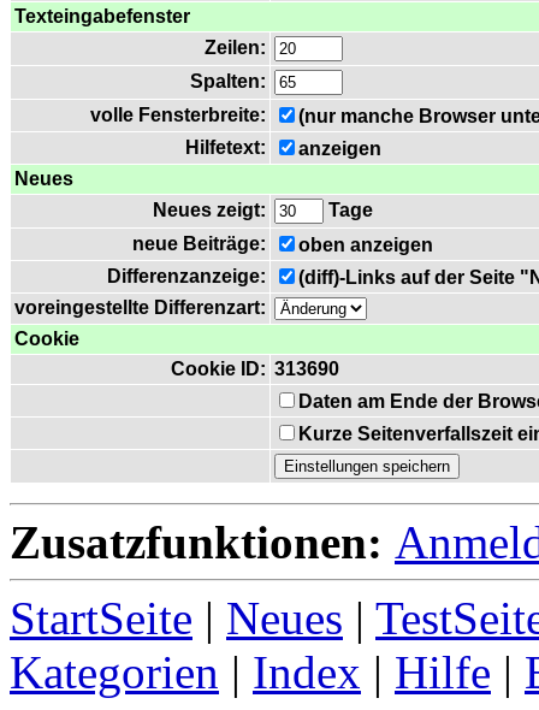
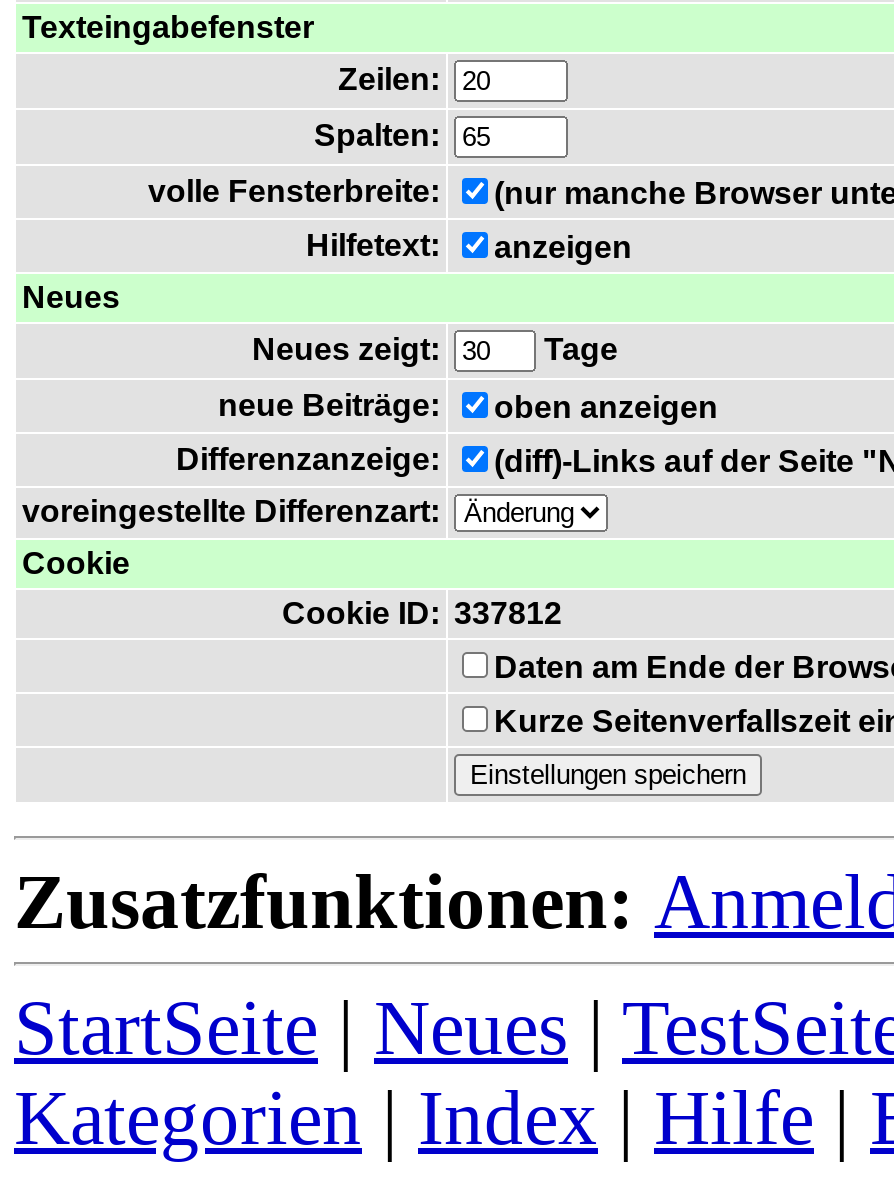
- Cookie ID: 313690
+ Cookie ID: 337812
